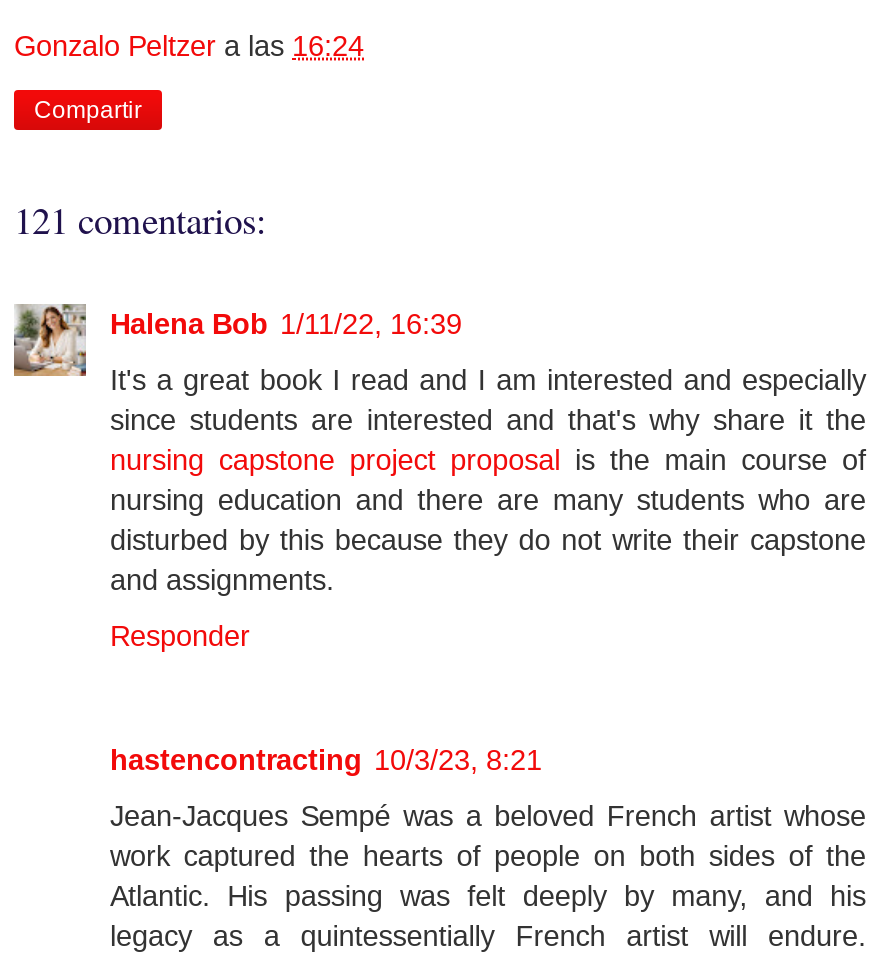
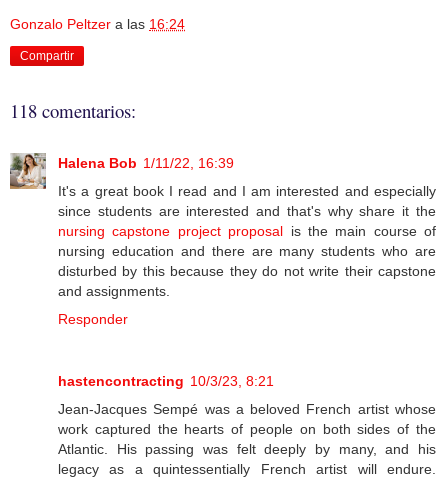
- 121 comentarios:
+ 118 comentarios:
